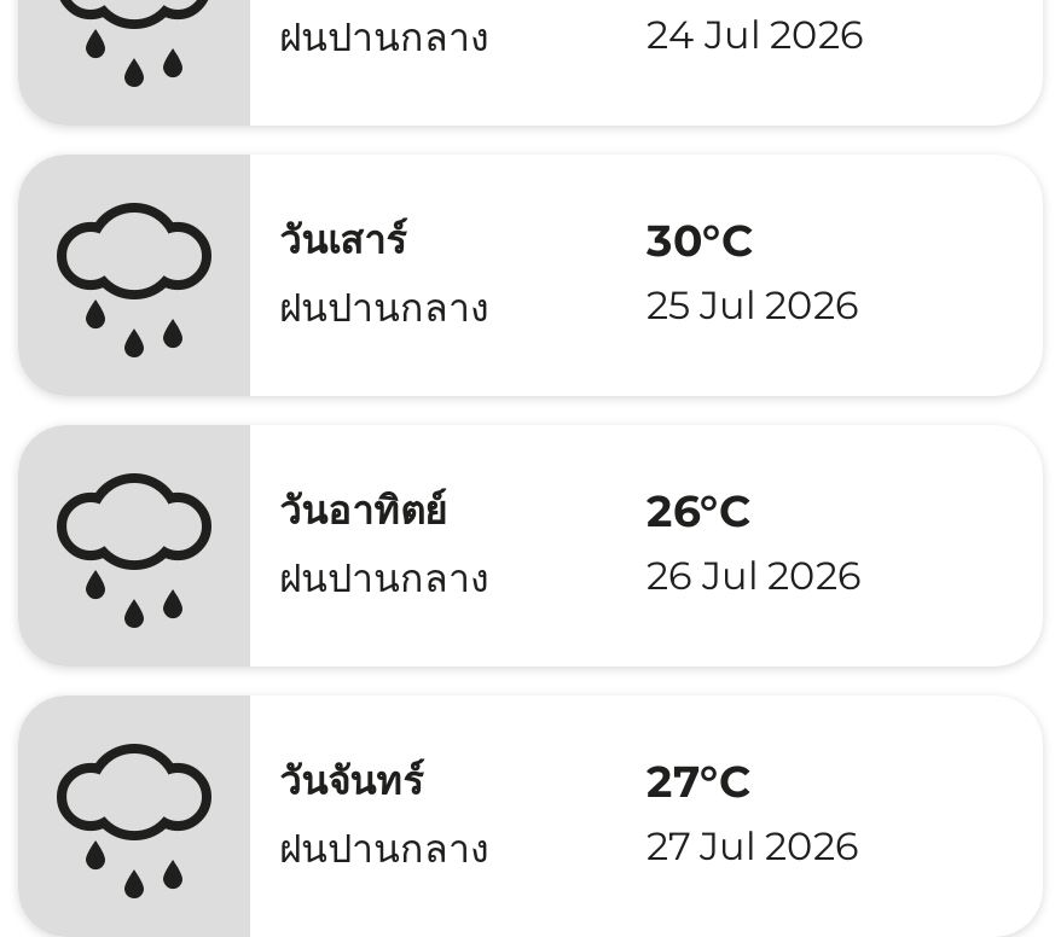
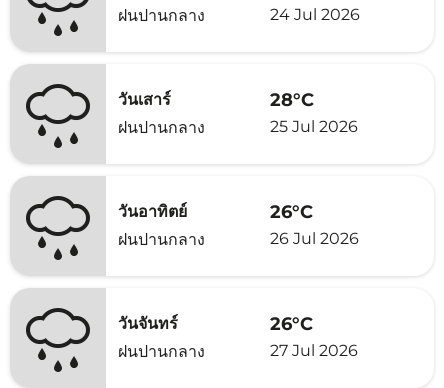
- 30°C
+ 28°C

- 27°C
+ 26°C
